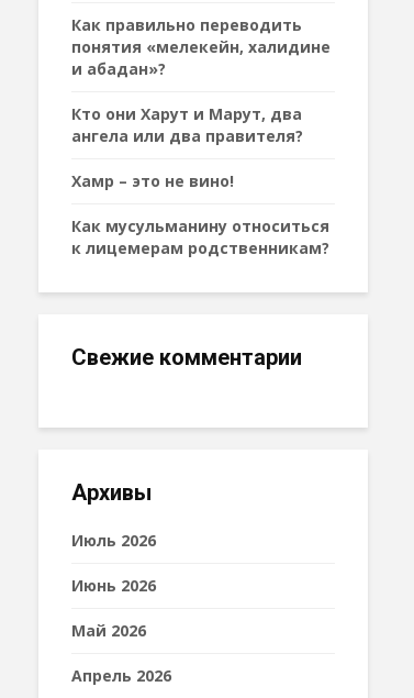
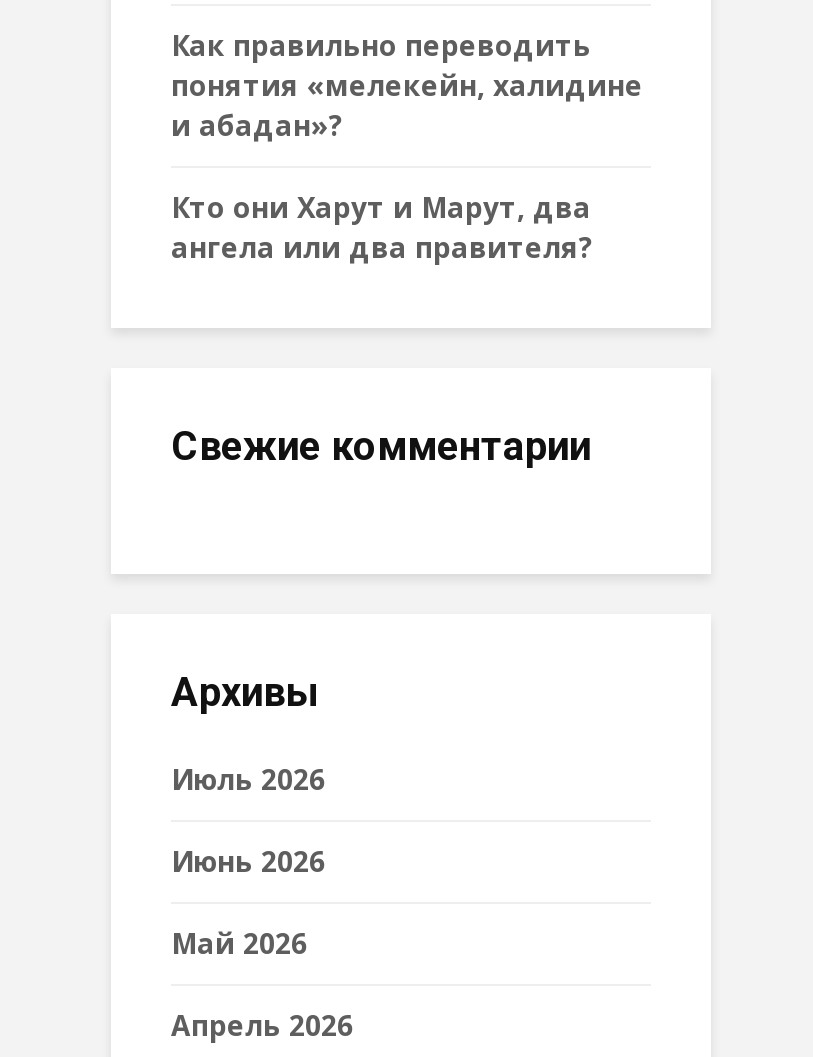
- Хамр – это не вино!
- Как мусульманину относиться
- к лицемерам родственникам?
